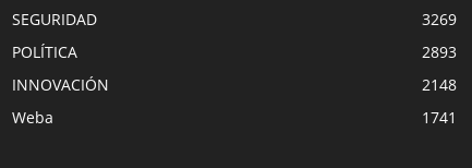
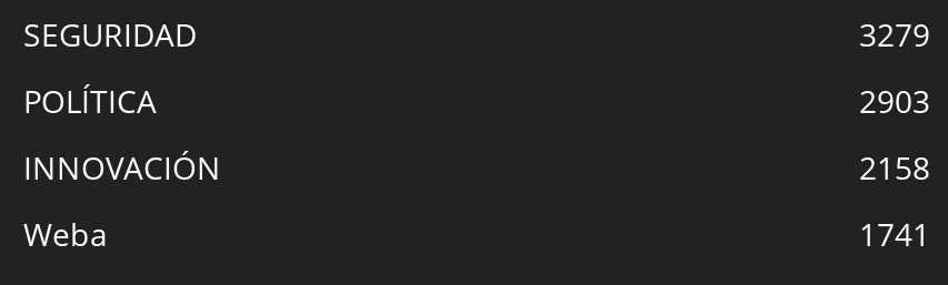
- 3269
+ 3279

- 2893
+ 2903

- 2148
+ 2158
